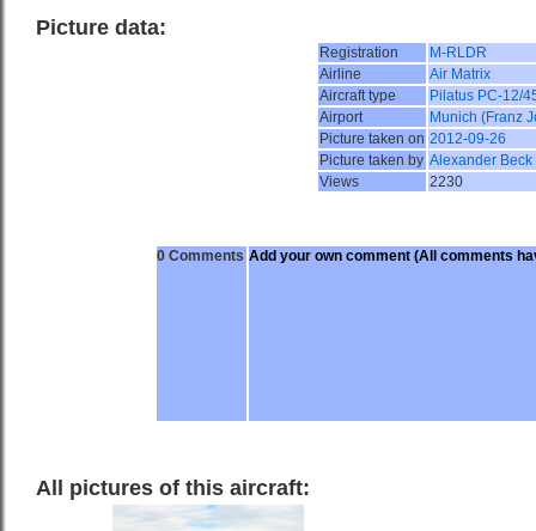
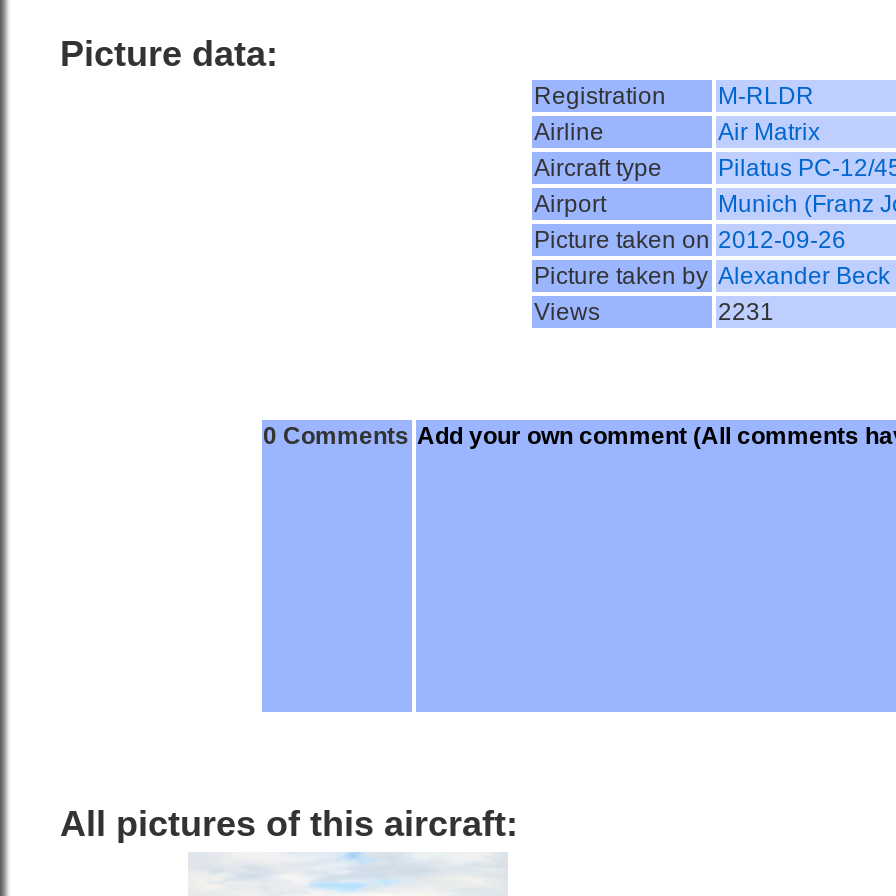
- 2230
+ 2231
